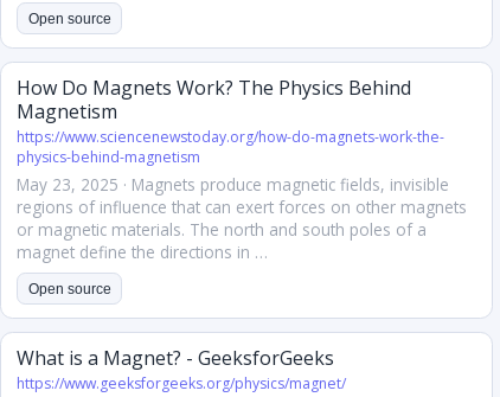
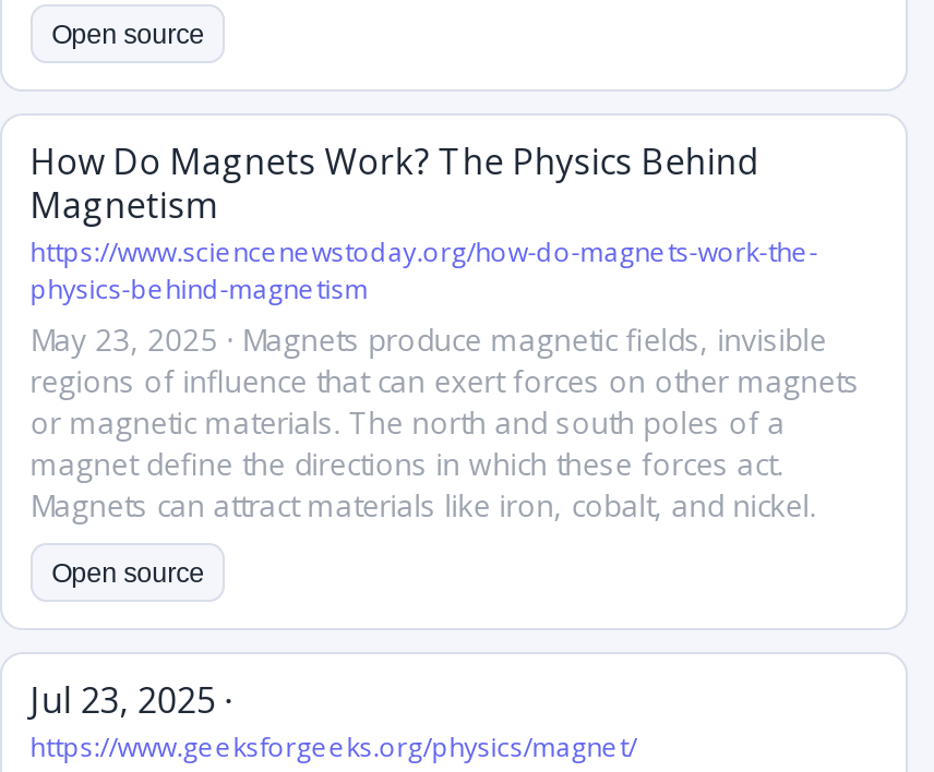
- magnet define the directions in …
+ magnet define the directions in which these forces act.
+ Magnets can attract materials like iron, cobalt, and nickel.

- What is a Magnet? - GeeksforGeeks
+ Jul 23, 2025 ·
